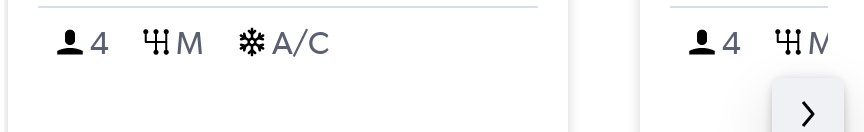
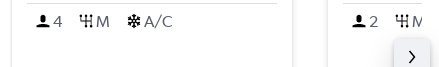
- 4 M
+ 2 M
